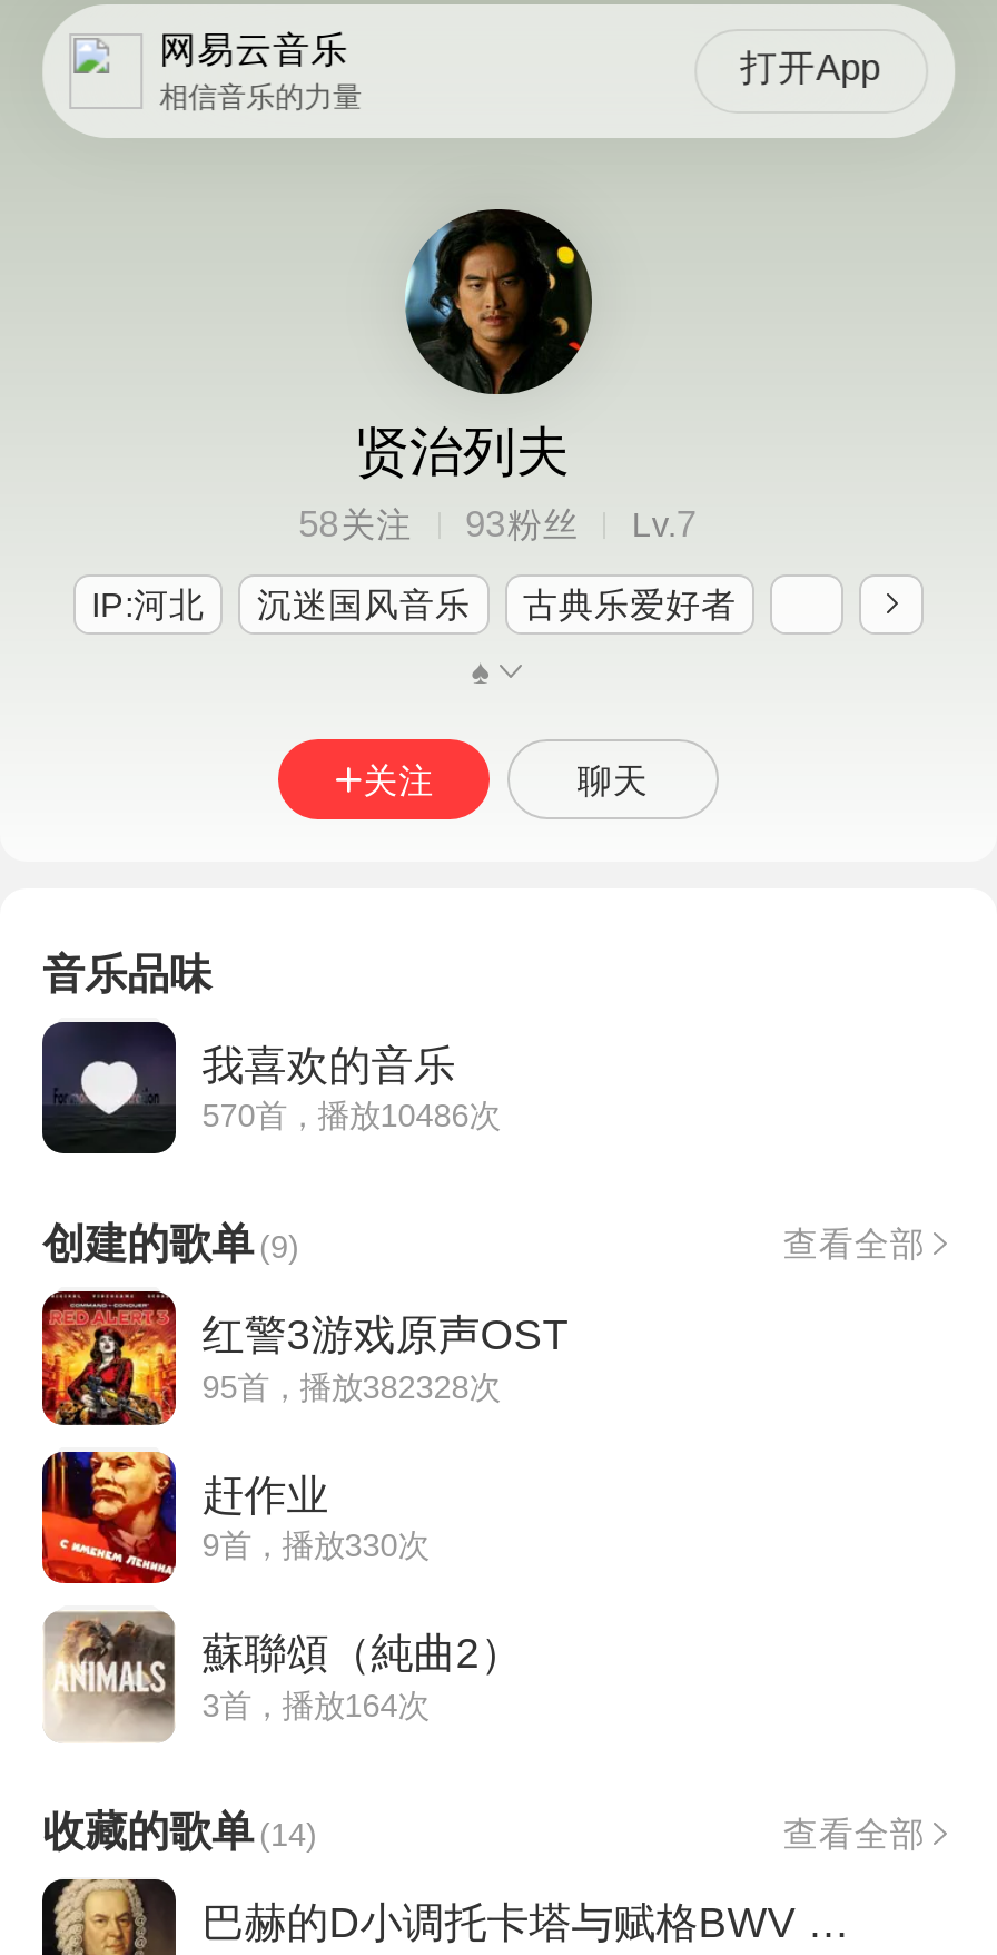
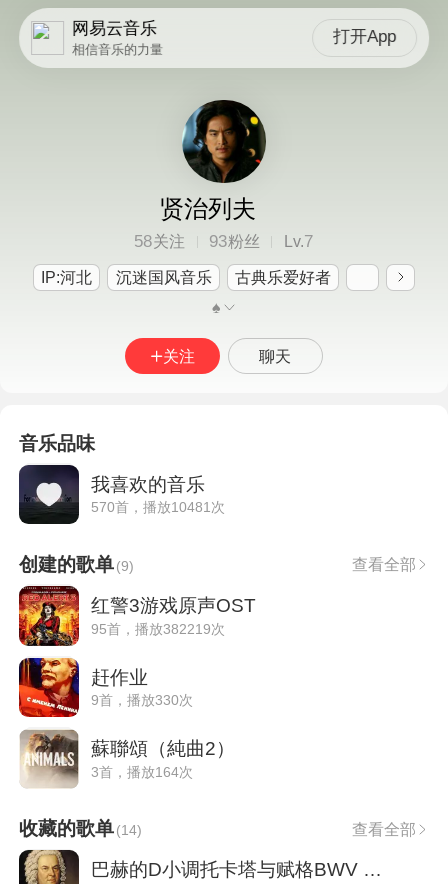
- 570首，播放10486次
+ 570首，播放10481次

- 95首，播放382328次
+ 95首，播放382219次
